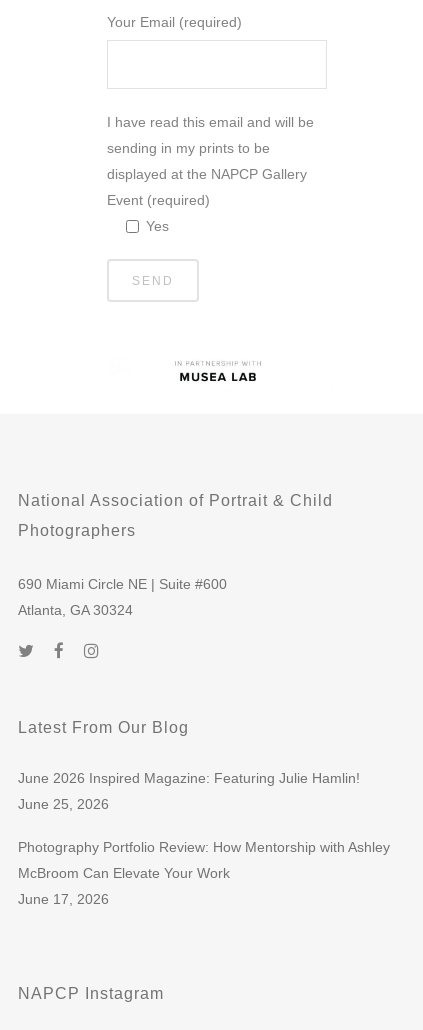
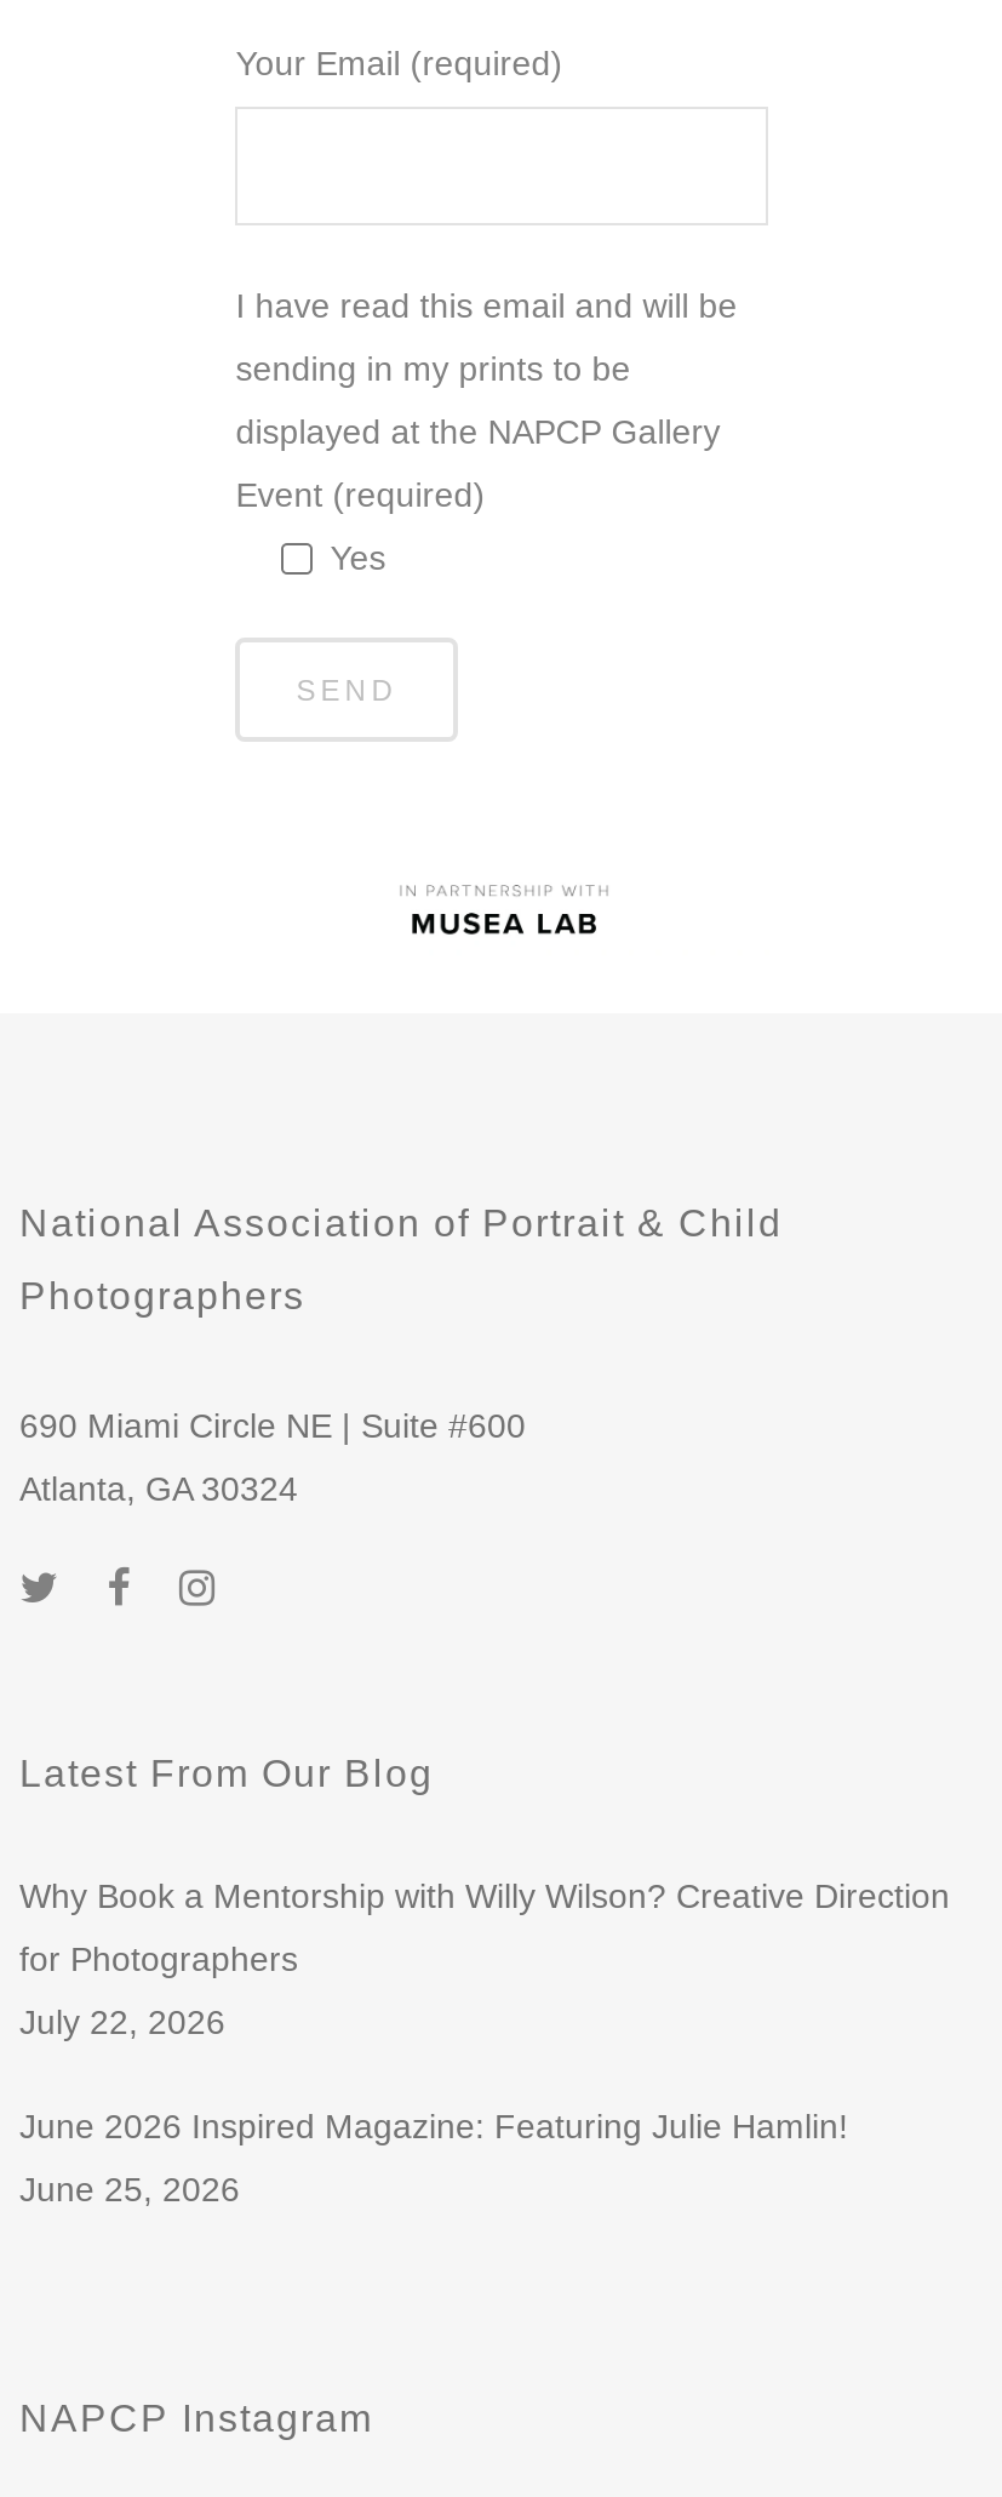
+ Why Book a Mentorship with Willy Wilson? Creative Direction
+ for Photographers
+ July 22, 2026

moved down: June 2026 Inspired Magazine: Featuring Julie Hamlin! | June 25, 2026

- Photography Portfolio Review: How Mentorship with Ashley
- McBroom Can Elevate Your Work
- June 17, 2026
